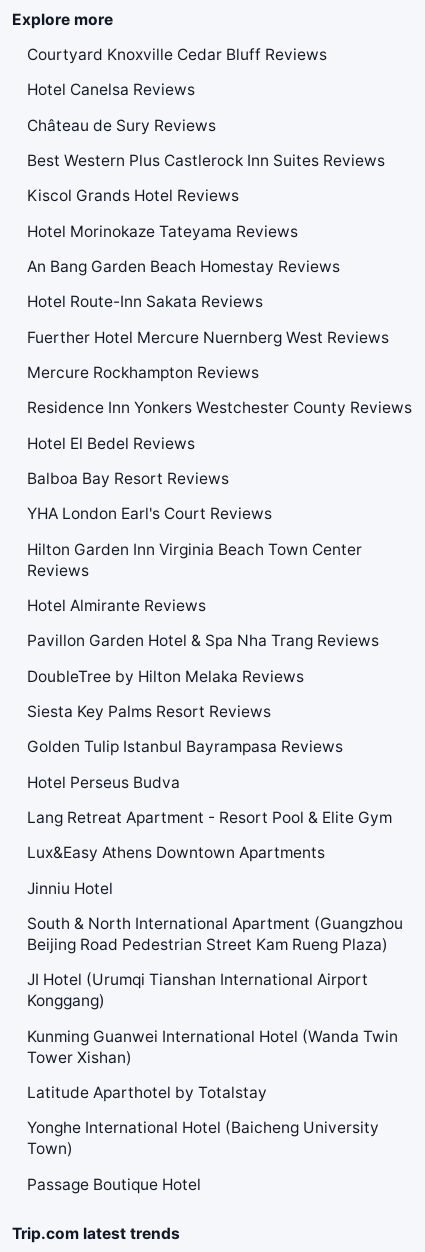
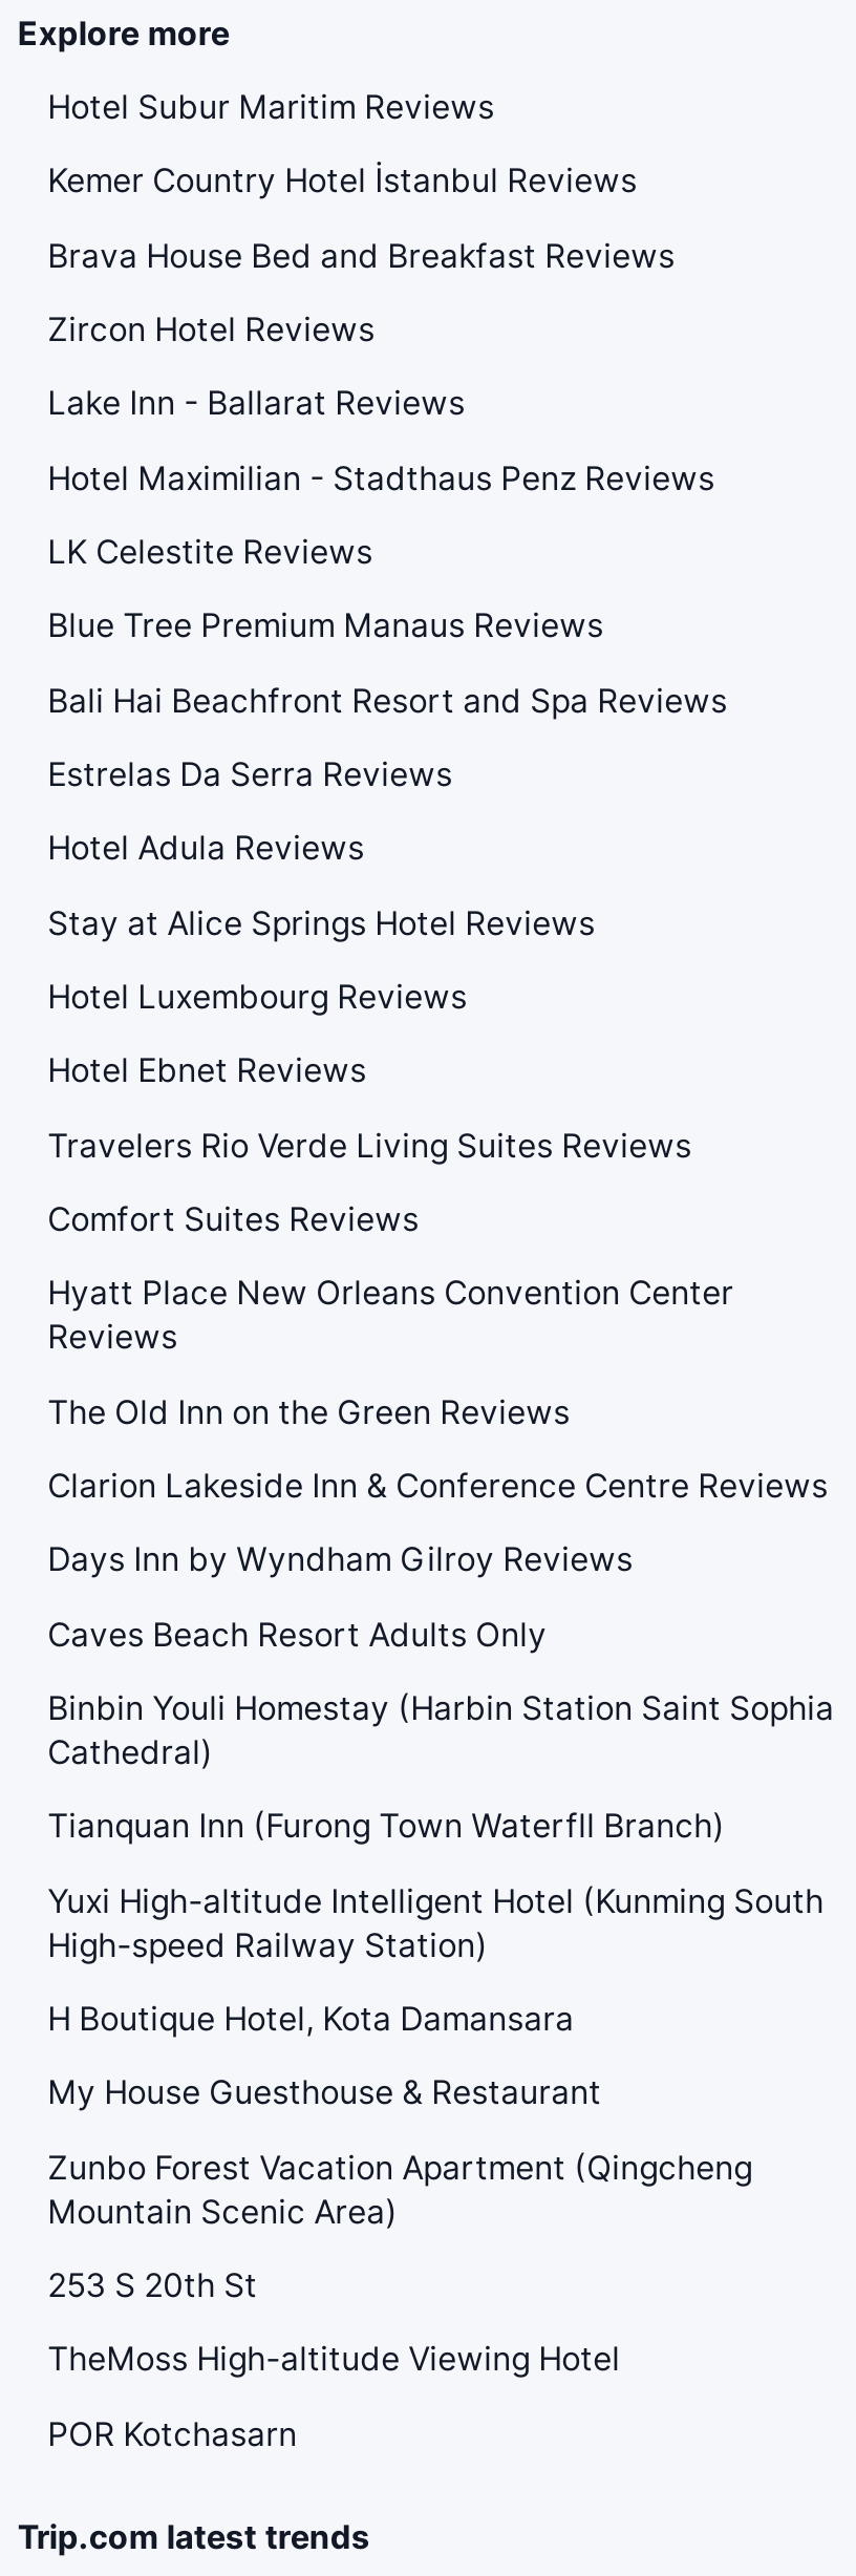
- Courtyard Knoxville Cedar Bluff Reviews
- Hotel Canelsa Reviews
- Château de Sury Reviews
- Best Western Plus Castlerock Inn Suites Reviews
- Kiscol Grands Hotel Reviews
- Hotel Morinokaze Tateyama Reviews
- An Bang Garden Beach Homestay Reviews
- Hotel Route-Inn Sakata Reviews
- Fuerther Hotel Mercure Nuernberg West Reviews
- Mercure Rockhampton Reviews
- Residence Inn Yonkers Westchester County Reviews
- Hotel El Bedel Reviews
- Balboa Bay Resort Reviews
- YHA London Earl's Court Reviews
- Hilton Garden Inn Virginia Beach Town Center
+ Hotel Subur Maritim Reviews
+ Kemer Country Hotel İstanbul Reviews
+ Brava House Bed and Breakfast Reviews
+ Zircon Hotel Reviews
+ Lake Inn - Ballarat Reviews
+ Hotel Maximilian - Stadthaus Penz Reviews
+ LK Celestite Reviews
+ Blue Tree Premium Manaus Reviews
+ Bali Hai Beachfront Resort and Spa Reviews
+ Estrelas Da Serra Reviews
+ Hotel Adula Reviews
+ Stay at Alice Springs Hotel Reviews
+ Hotel Luxembourg Reviews
+ Hotel Ebnet Reviews
+ Travelers Rio Verde Living Suites Reviews
+ Comfort Suites Reviews
+ Hyatt Place New Orleans Convention Center

moved down: Reviews

- Hotel Almirante Reviews
- Pavillon Garden Hotel & Spa Nha Trang Reviews
- DoubleTree by Hilton Melaka Reviews
- Siesta Key Palms Resort Reviews
- Golden Tulip Istanbul Bayrampasa Reviews
- Hotel Perseus Budva
- Lang Retreat Apartment - Resort Pool & Elite Gym
- Lux&Easy Athens Downtown Apartments
- Jinniu Hotel
- South & North International Apartment (Guangzhou
- Beijing Road Pedestrian Street Kam Rueng Plaza)
- JI Hotel (Urumqi Tianshan International Airport
- Konggang)
- Kunming Guanwei International Hotel (Wanda Twin
- Tower Xishan)
- Latitude Aparthotel by Totalstay
- Yonghe International Hotel (Baicheng University
- Town)
- Passage Boutique Hotel
+ The Old Inn on the Green Reviews
+ Clarion Lakeside Inn & Conference Centre Reviews
+ Days Inn by Wyndham Gilroy Reviews
+ Caves Beach Resort Adults Only
+ Binbin Youli Homestay (Harbin Station Saint Sophia
+ Cathedral)
+ Tianquan Inn (Furong Town Waterfll Branch)
+ Yuxi High-altitude Intelligent Hotel (Kunming South
+ High-speed Railway Station)
+ H Boutique Hotel, Kota Damansara
+ My House Guesthouse & Restaurant
+ Zunbo Forest Vacation Apartment (Qingcheng
+ Mountain Scenic Area)
+ 253 S 20th St
+ TheMoss High-altitude Viewing Hotel
+ POR Kotchasarn
